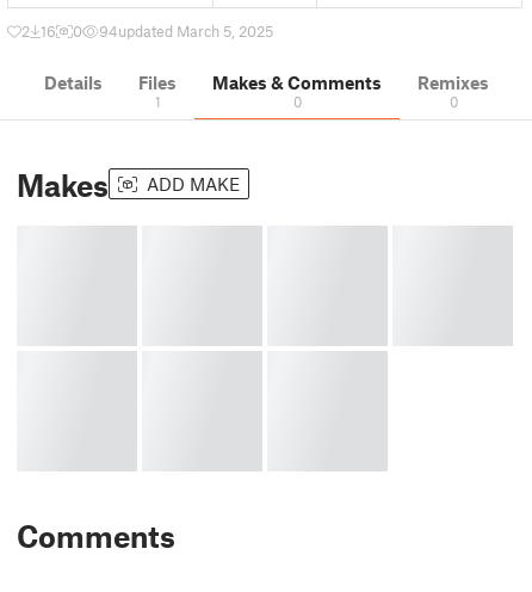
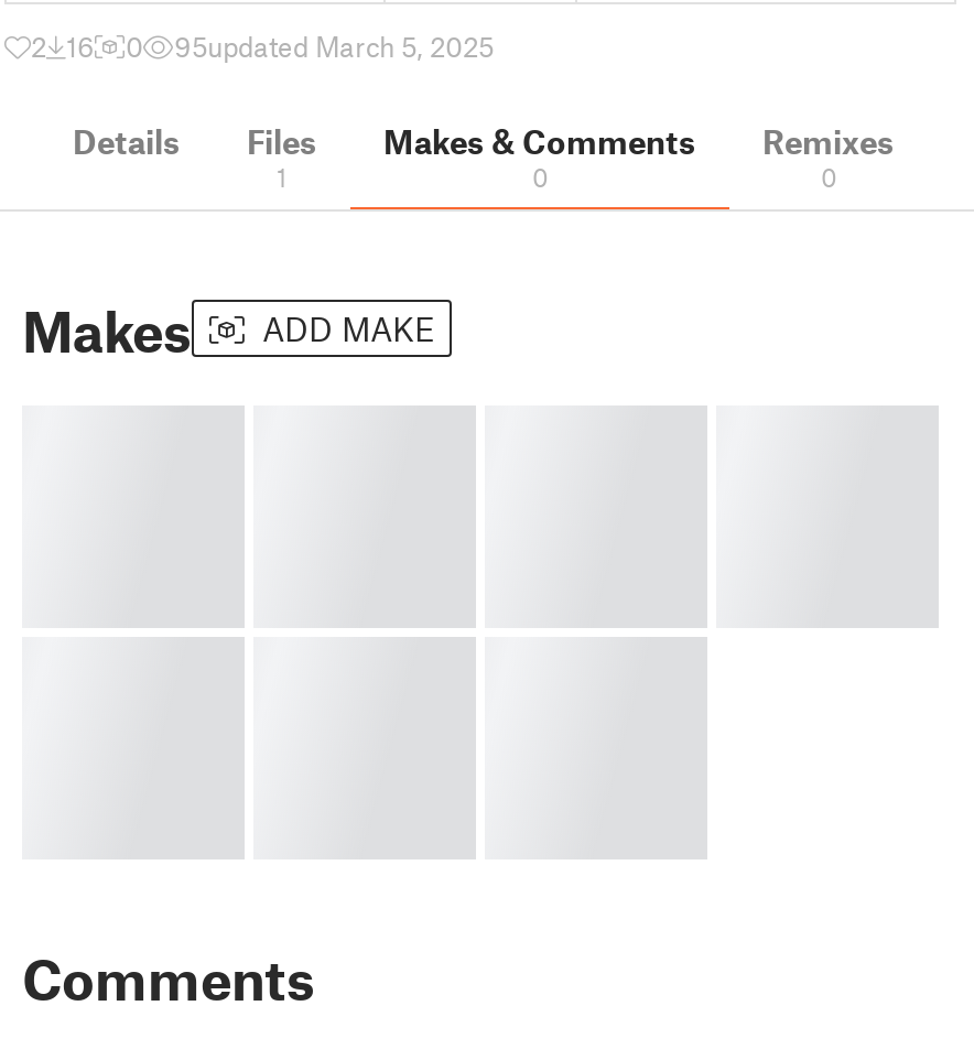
- 94updated March 5, 2025
+ 95updated March 5, 2025
